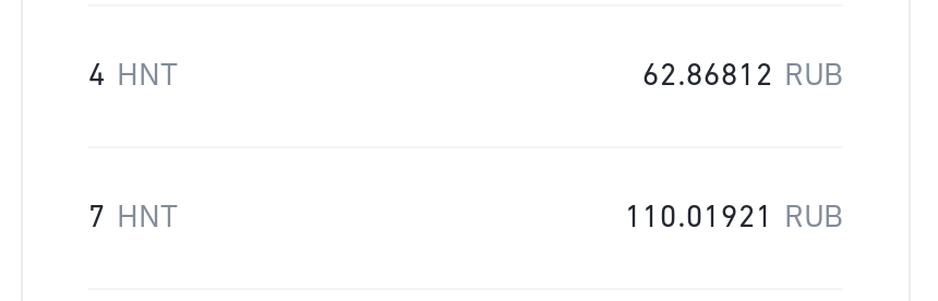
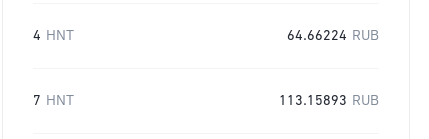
- 62.86812 RUB
+ 64.66224 RUB

- 110.01921 RUB
+ 113.15893 RUB
